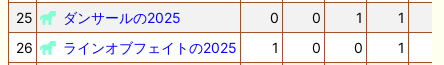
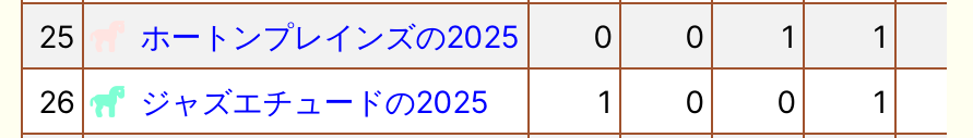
- ダンサールの2025
+ ホートンプレインズの2025

- ラインオブフェイトの2025
+ ジャズエチュードの2025
